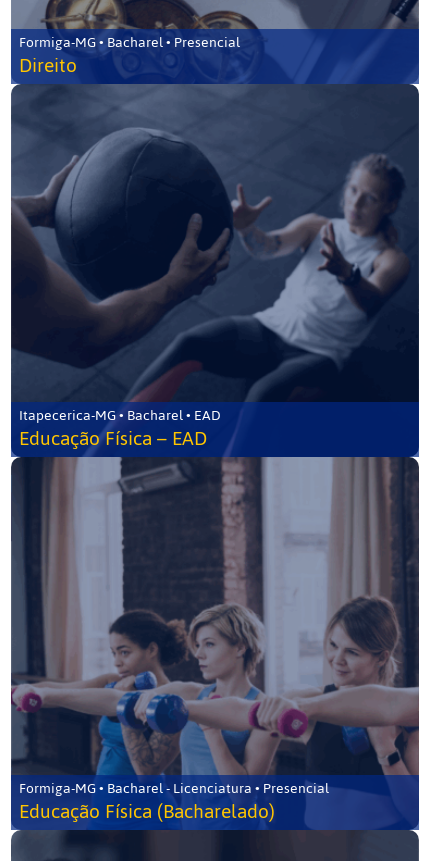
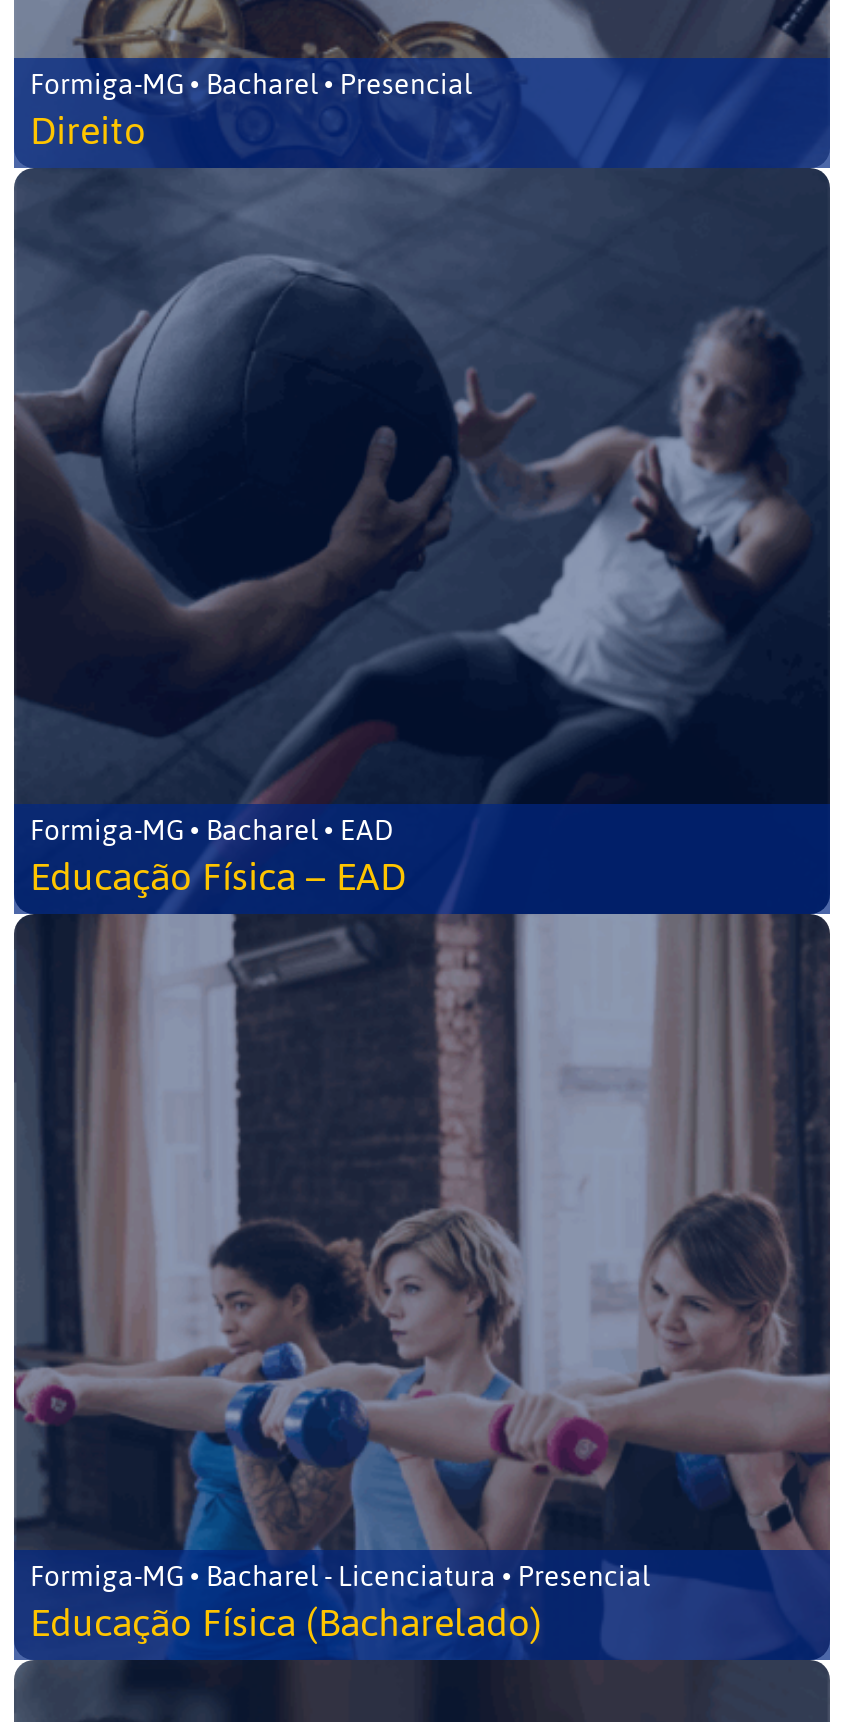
- Itapecerica-MG • Bacharel • EAD
+ Formiga-MG • Bacharel • EAD
